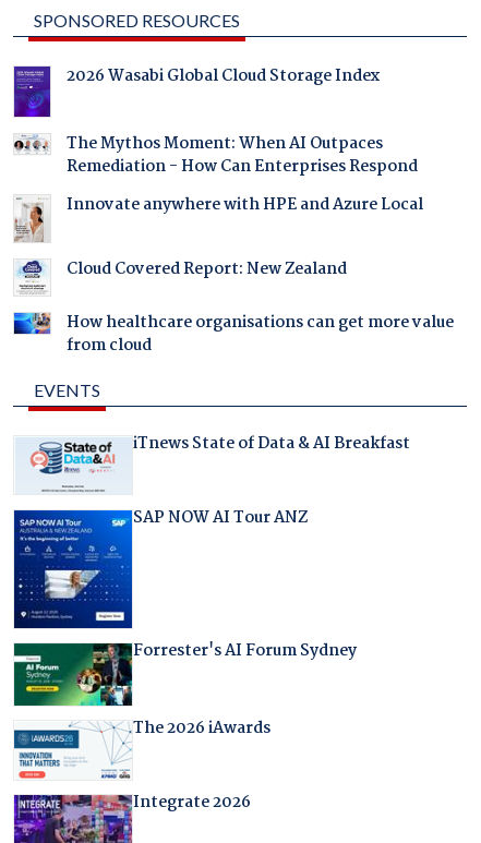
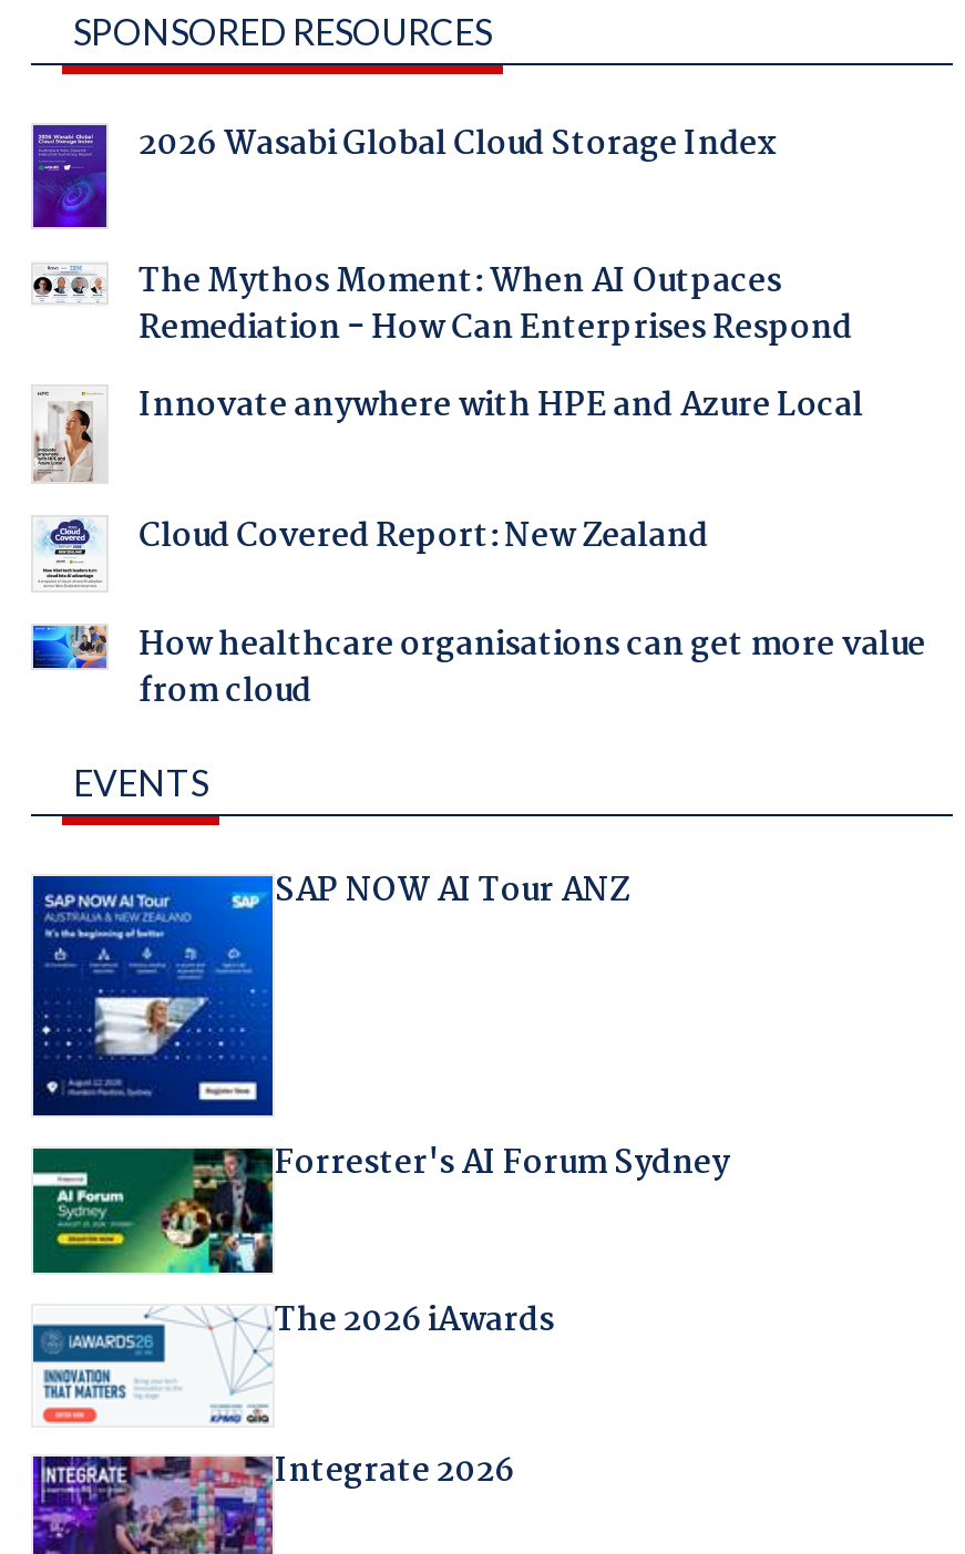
- [image]
- iTnews State of Data & AI Breakfast
